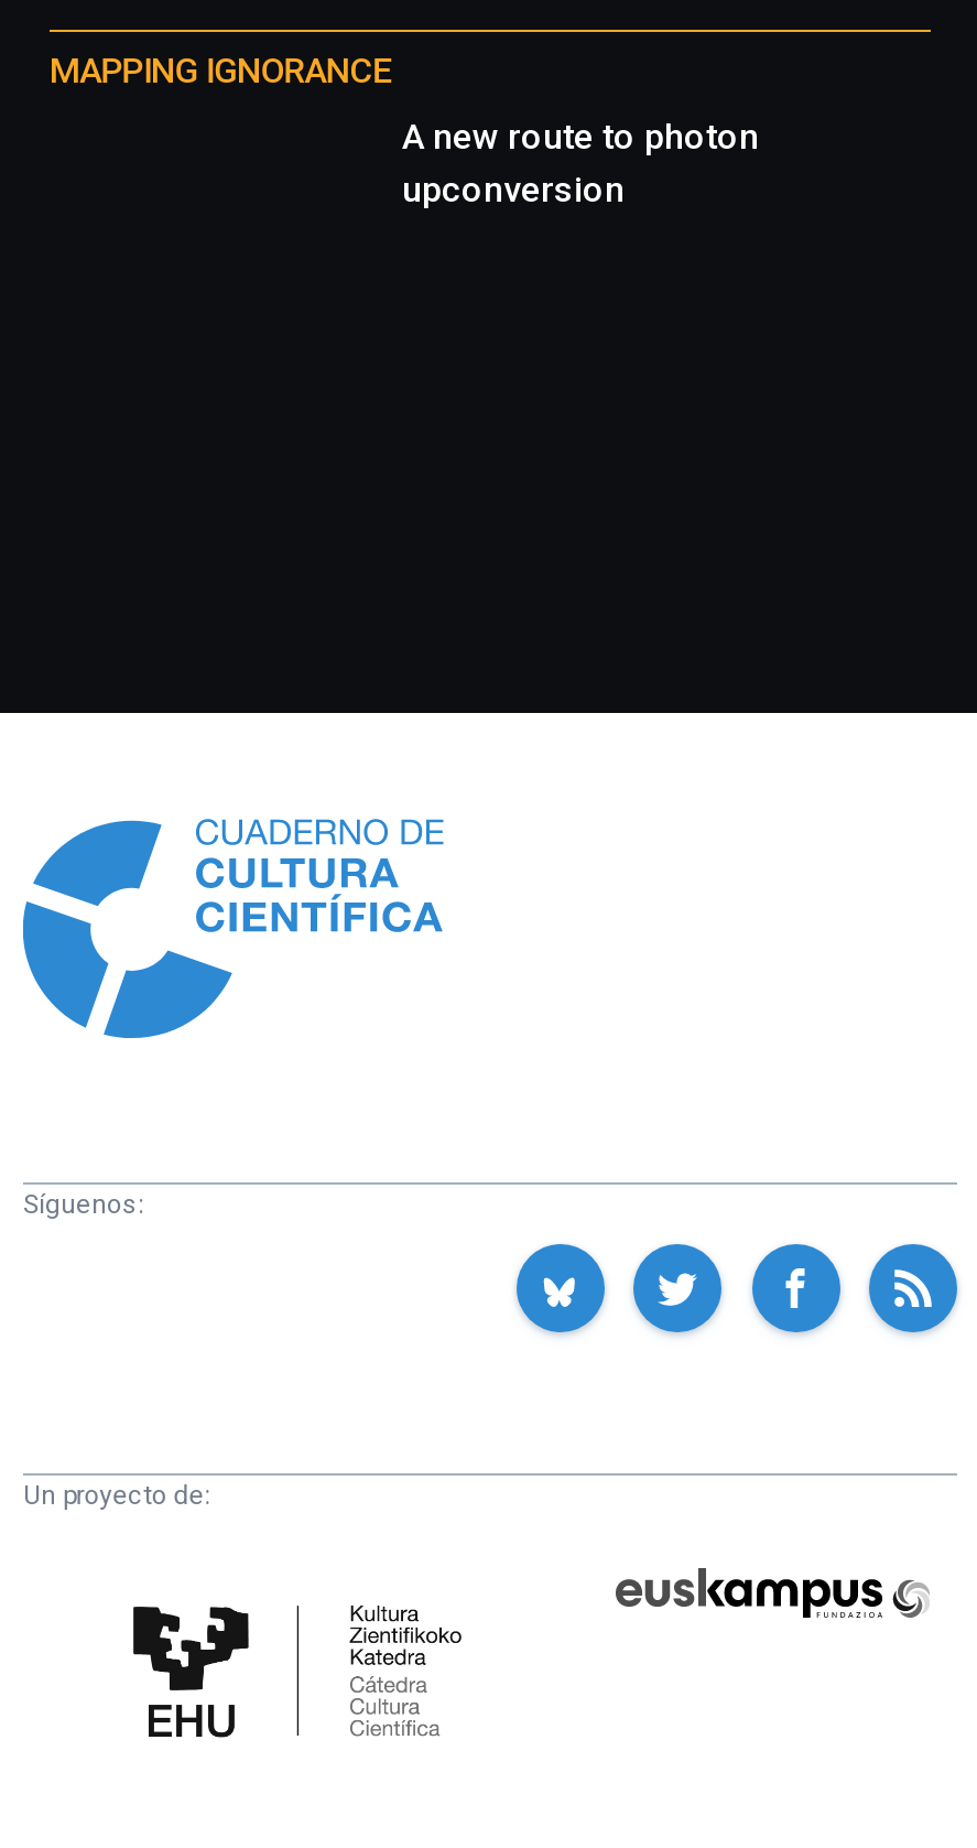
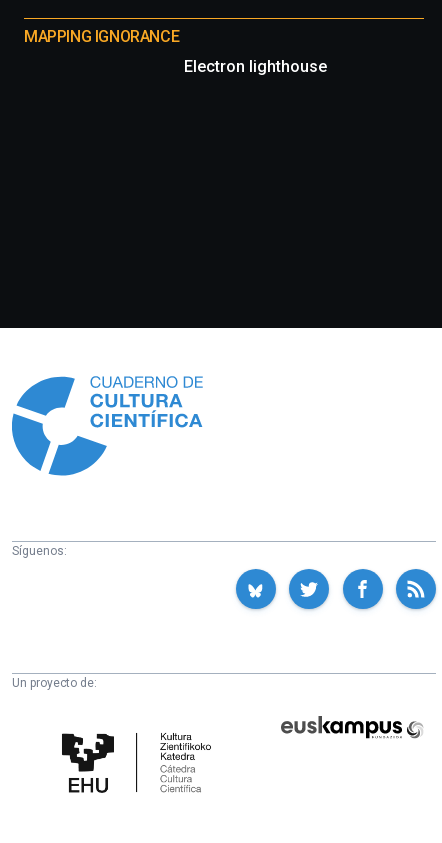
- A new route to photon
- upconversion
+ Electron lighthouse
